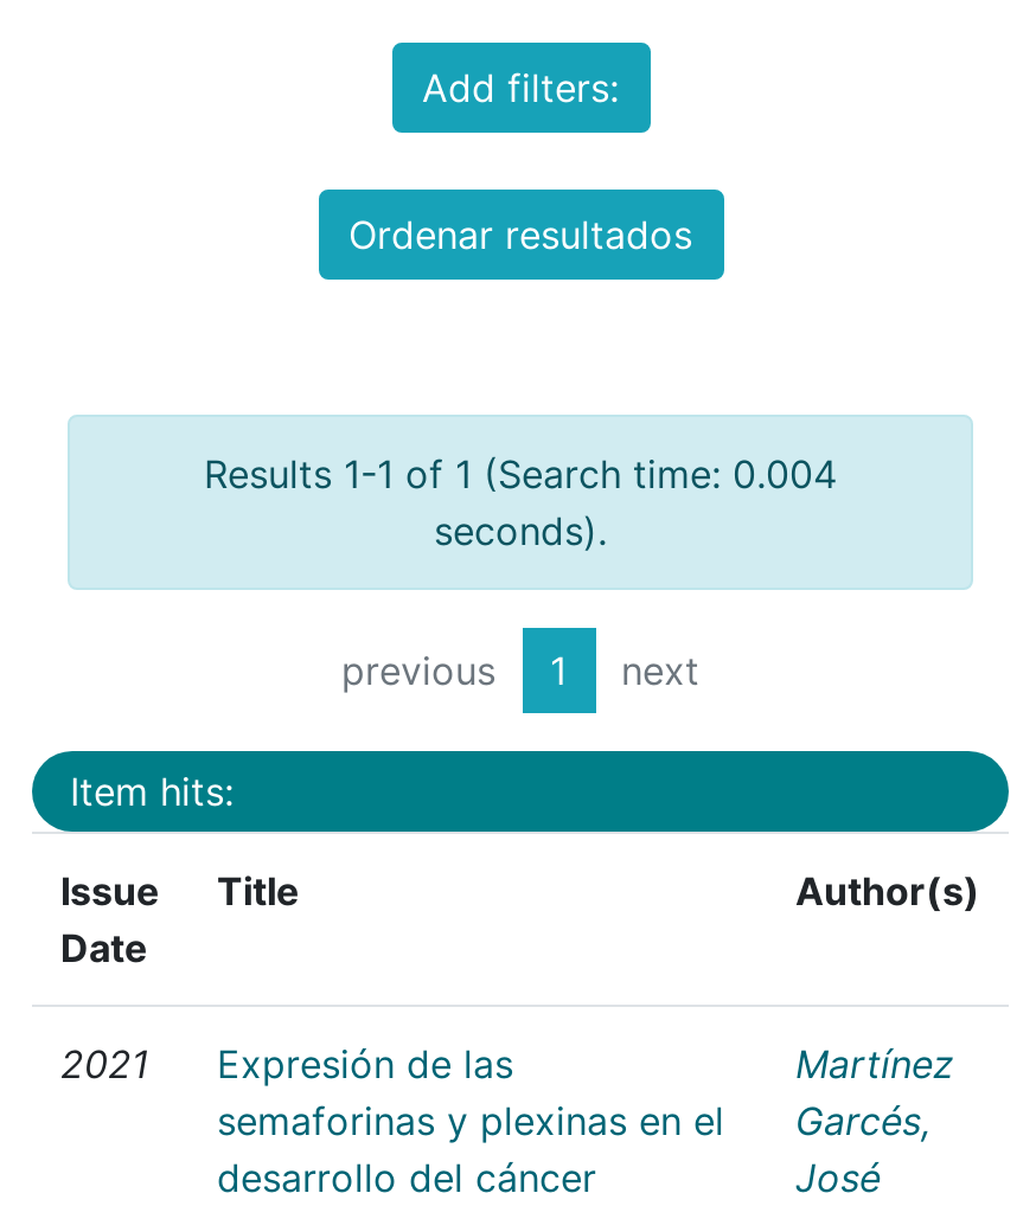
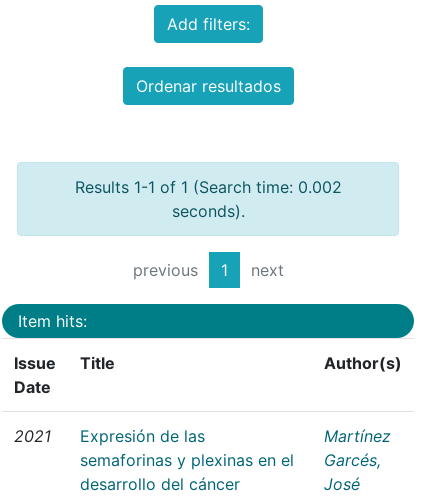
- Results 1-1 of 1 (Search time: 0.004
+ Results 1-1 of 1 (Search time: 0.002
